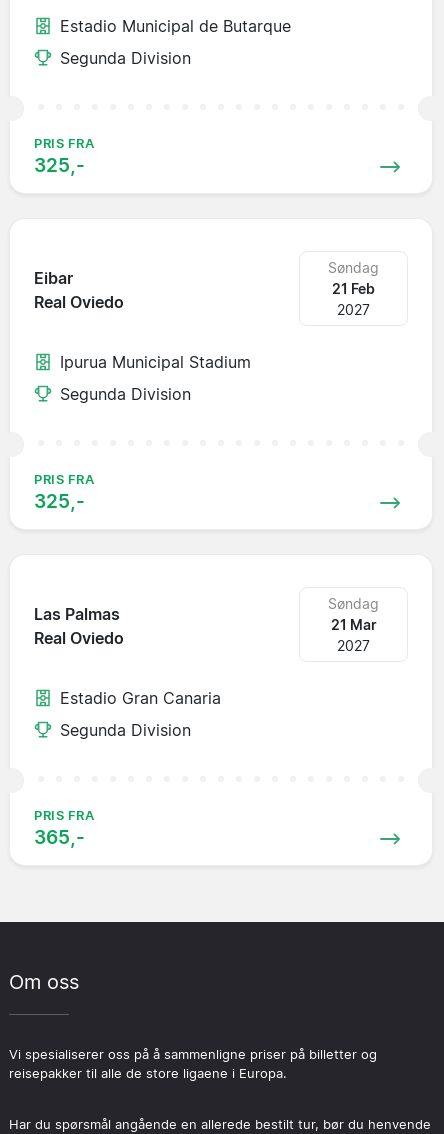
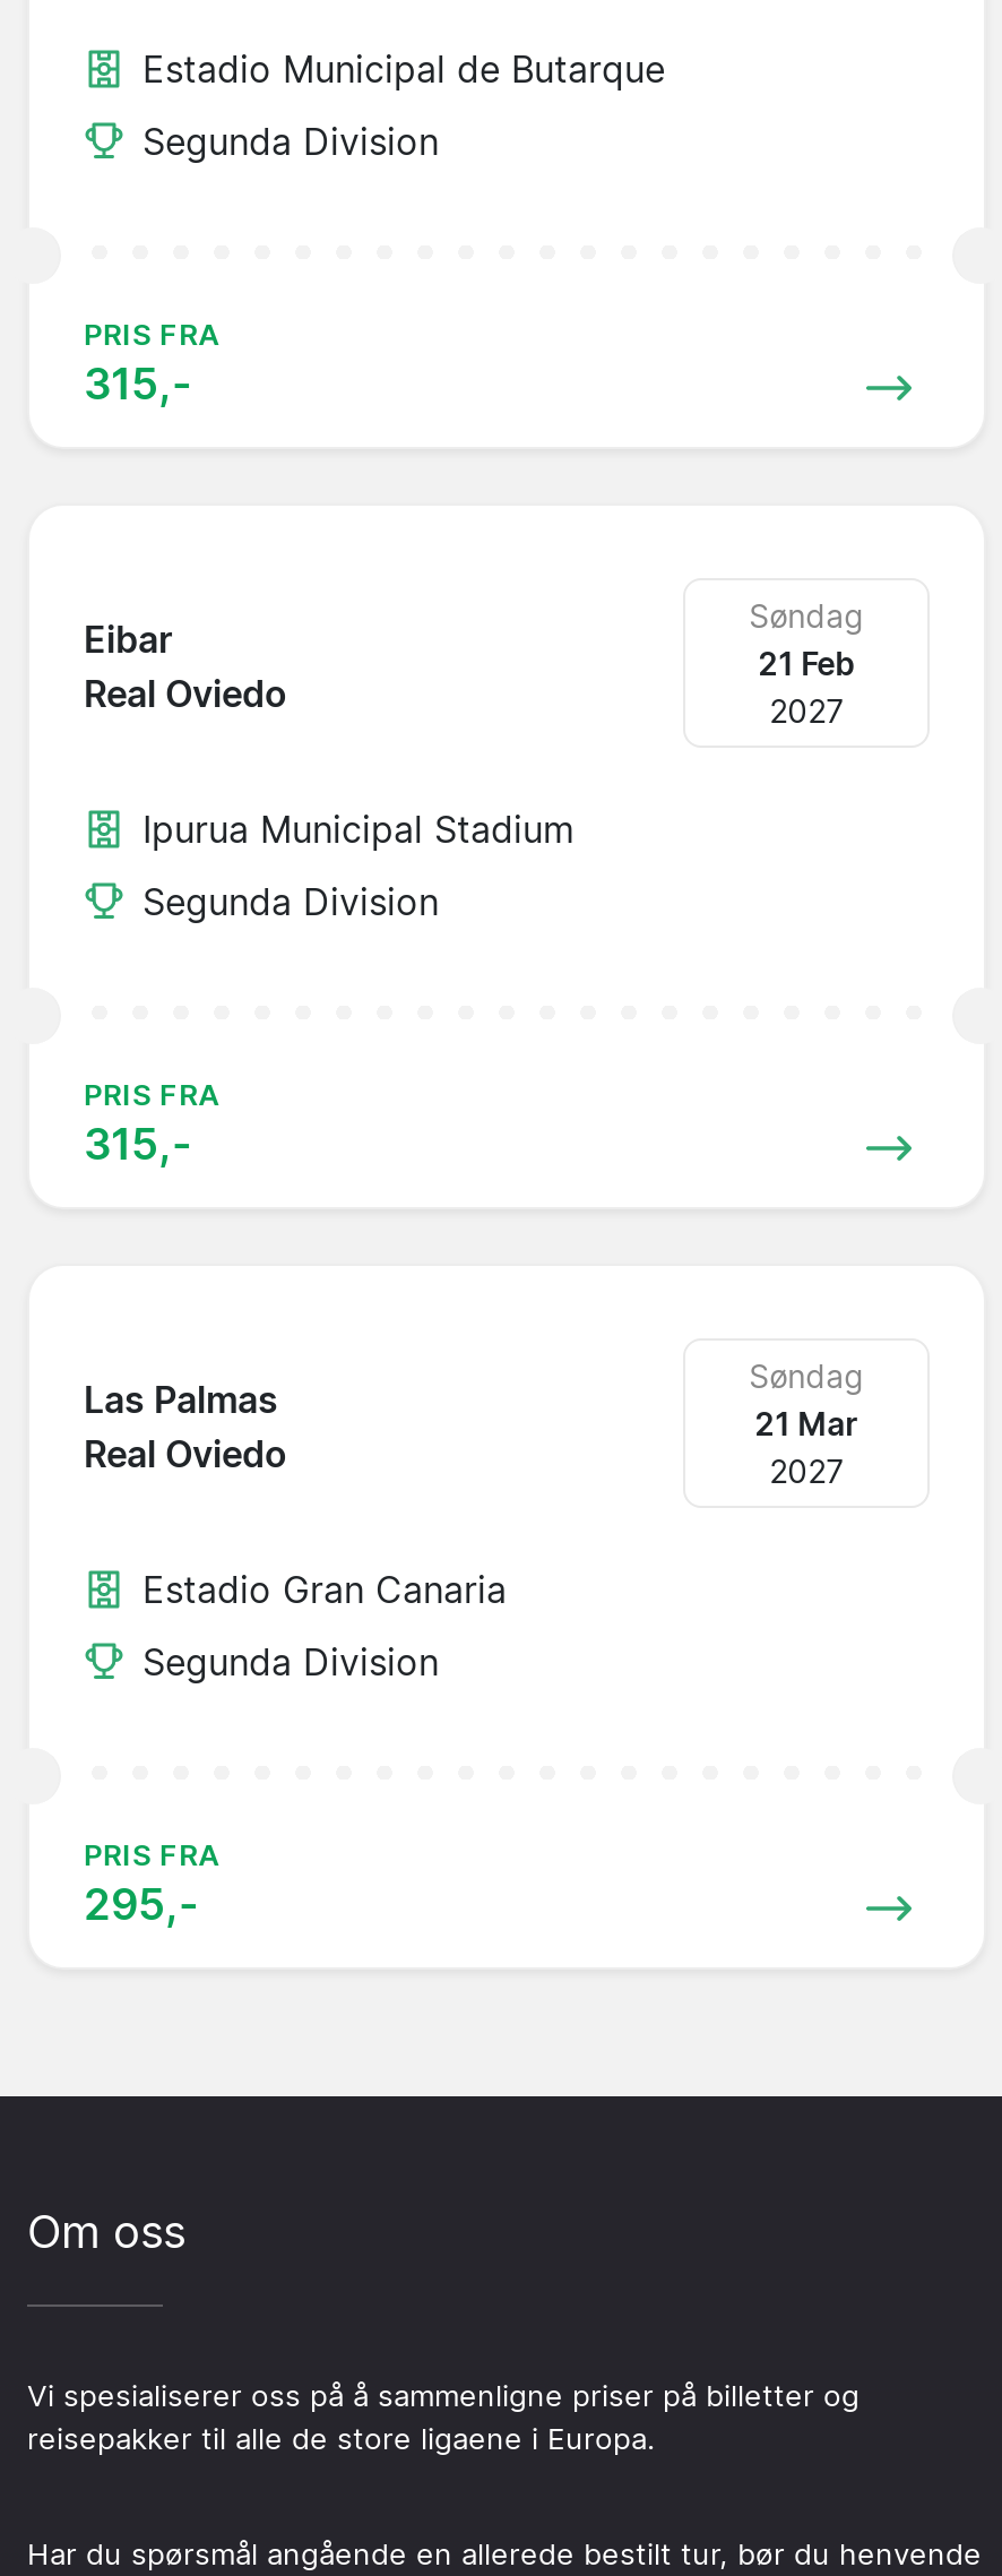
- 325,-
+ 315,-

- 325,-
+ 315,-

- 365,-
+ 295,-
